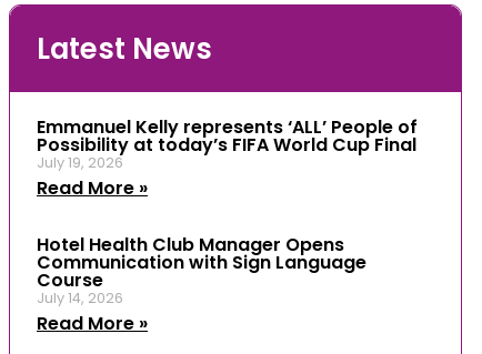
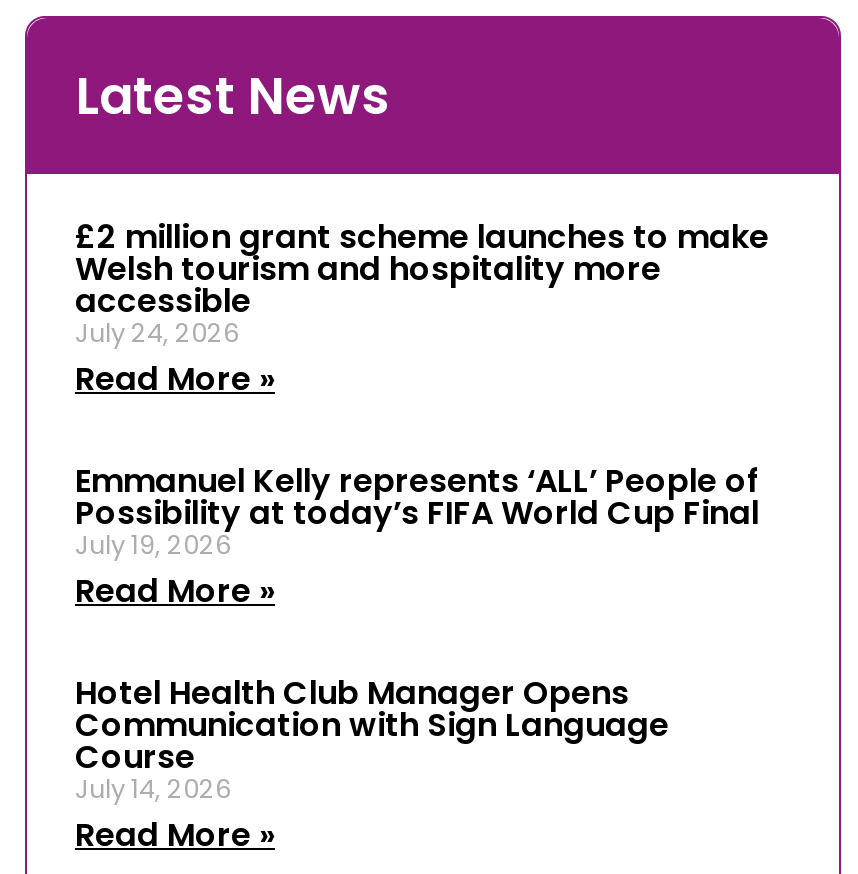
+ £2 million grant scheme launches to make
+ Welsh tourism and hospitality more
+ accessible
+ July 24, 2026
+ Read More »
